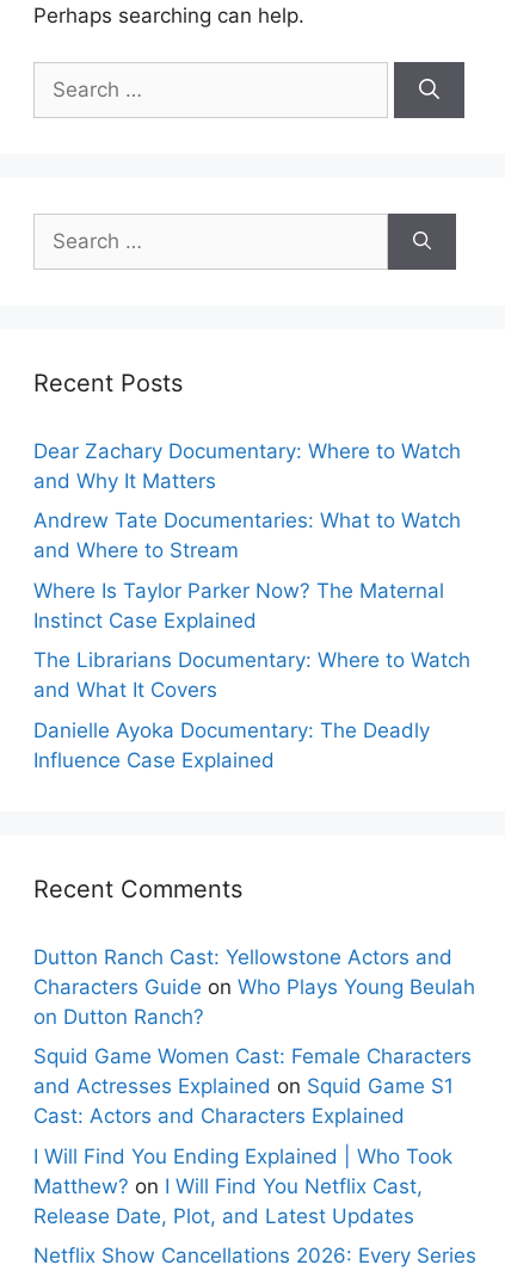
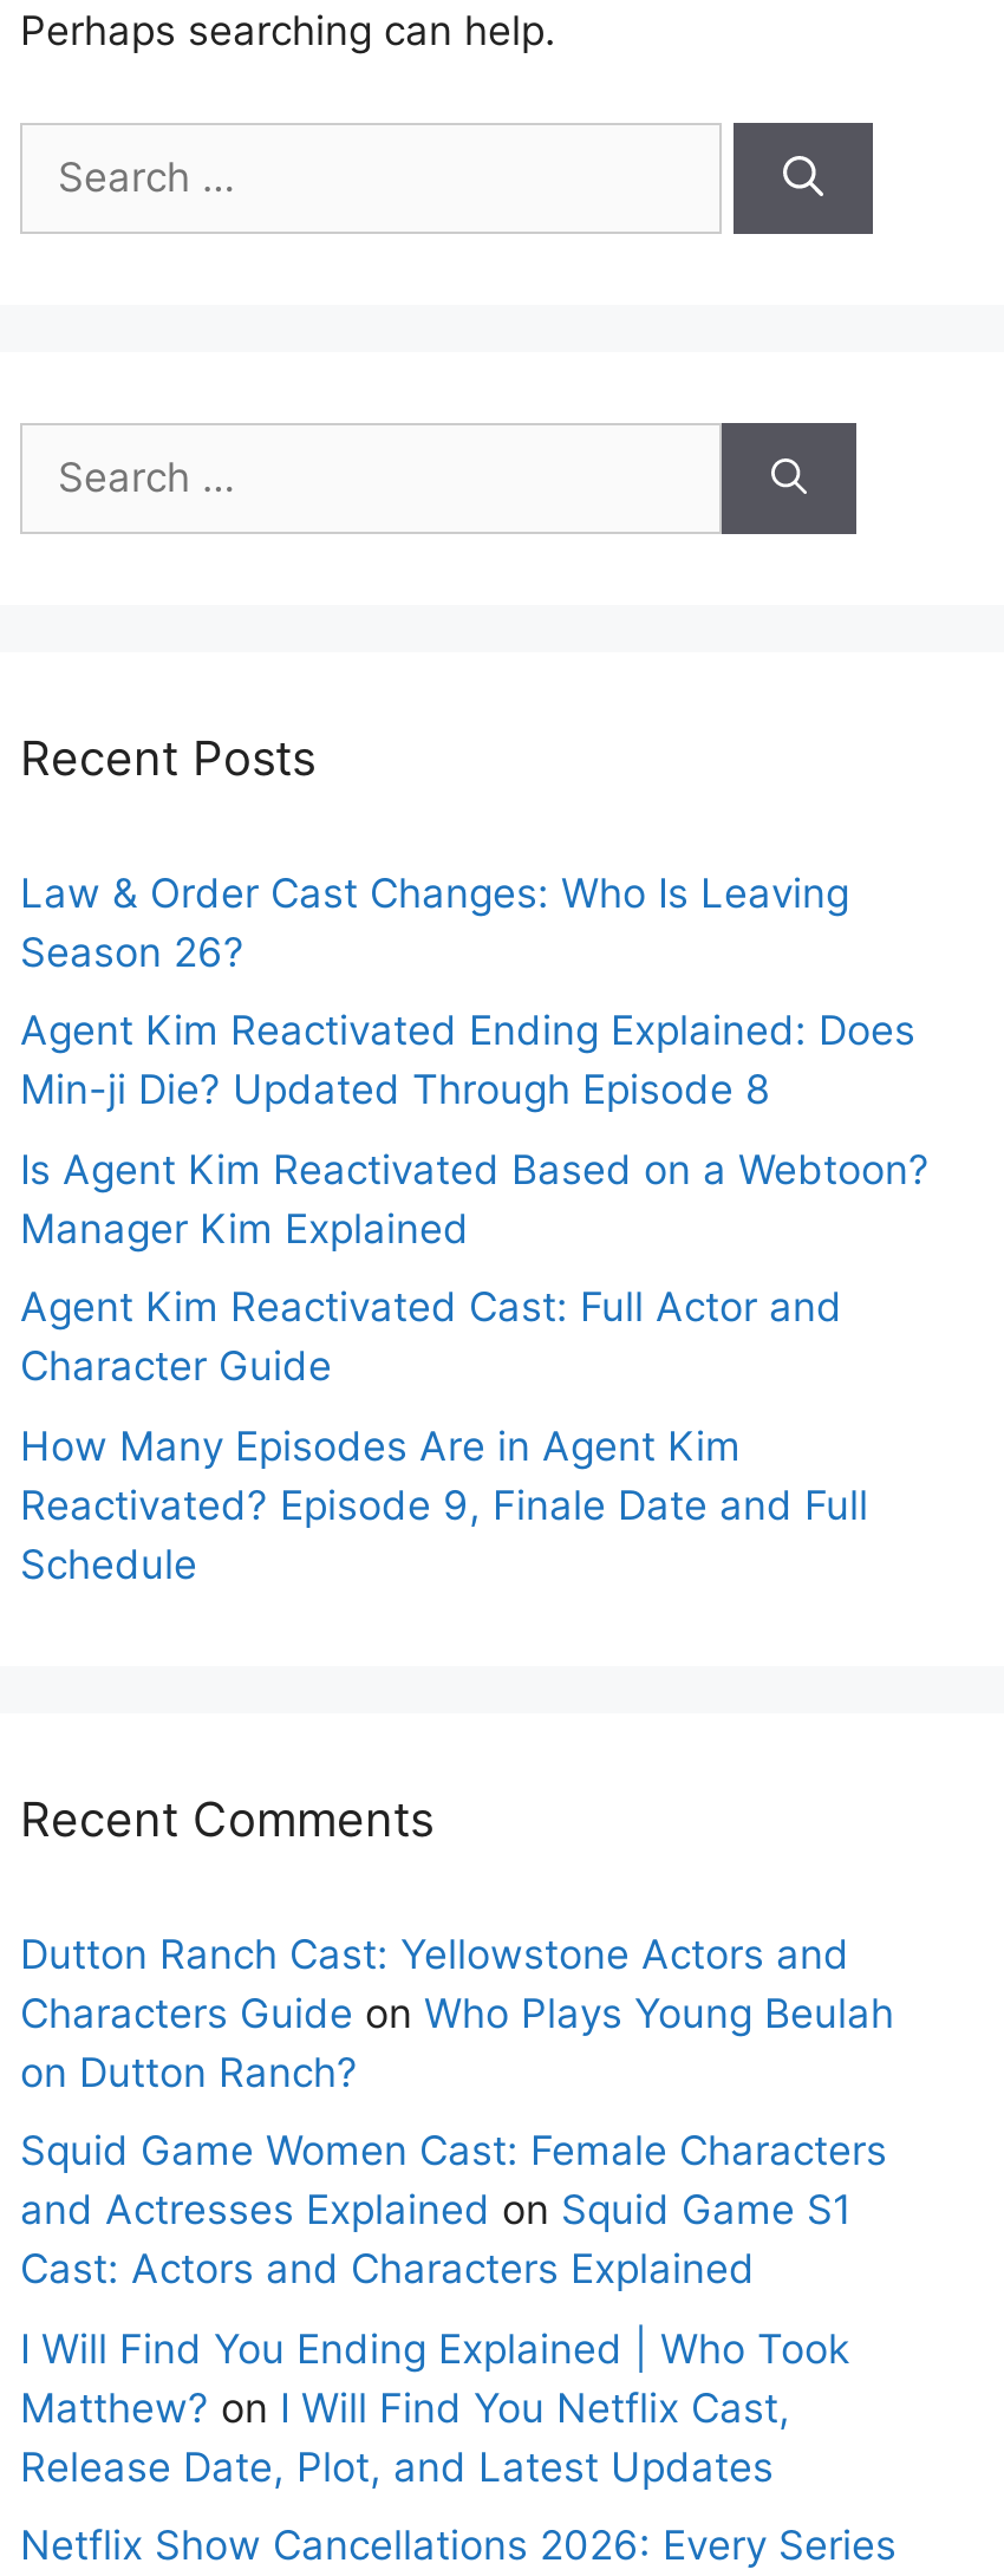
- Dear Zachary Documentary: Where to Watch
- and Why It Matters
+ Law & Order Cast Changes: Who Is Leaving
+ Season 26?

- Andrew Tate Documentaries: What to Watch
- and Where to Stream
+ Agent Kim Reactivated Ending Explained: Does
+ Min-ji Die? Updated Through Episode 8

- Where Is Taylor Parker Now? The Maternal
- Instinct Case Explained
+ Is Agent Kim Reactivated Based on a Webtoon?
+ Manager Kim Explained

- The Librarians Documentary: Where to Watch
- and What It Covers
+ Agent Kim Reactivated Cast: Full Actor and
+ Character Guide

- Danielle Ayoka Documentary: The Deadly
- Influence Case Explained
+ How Many Episodes Are in Agent Kim
+ Reactivated? Episode 9, Finale Date and Full
+ Schedule
